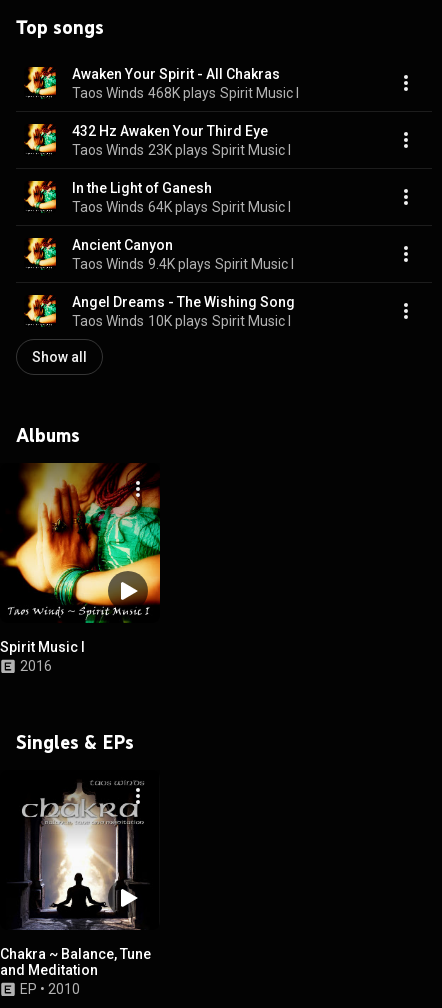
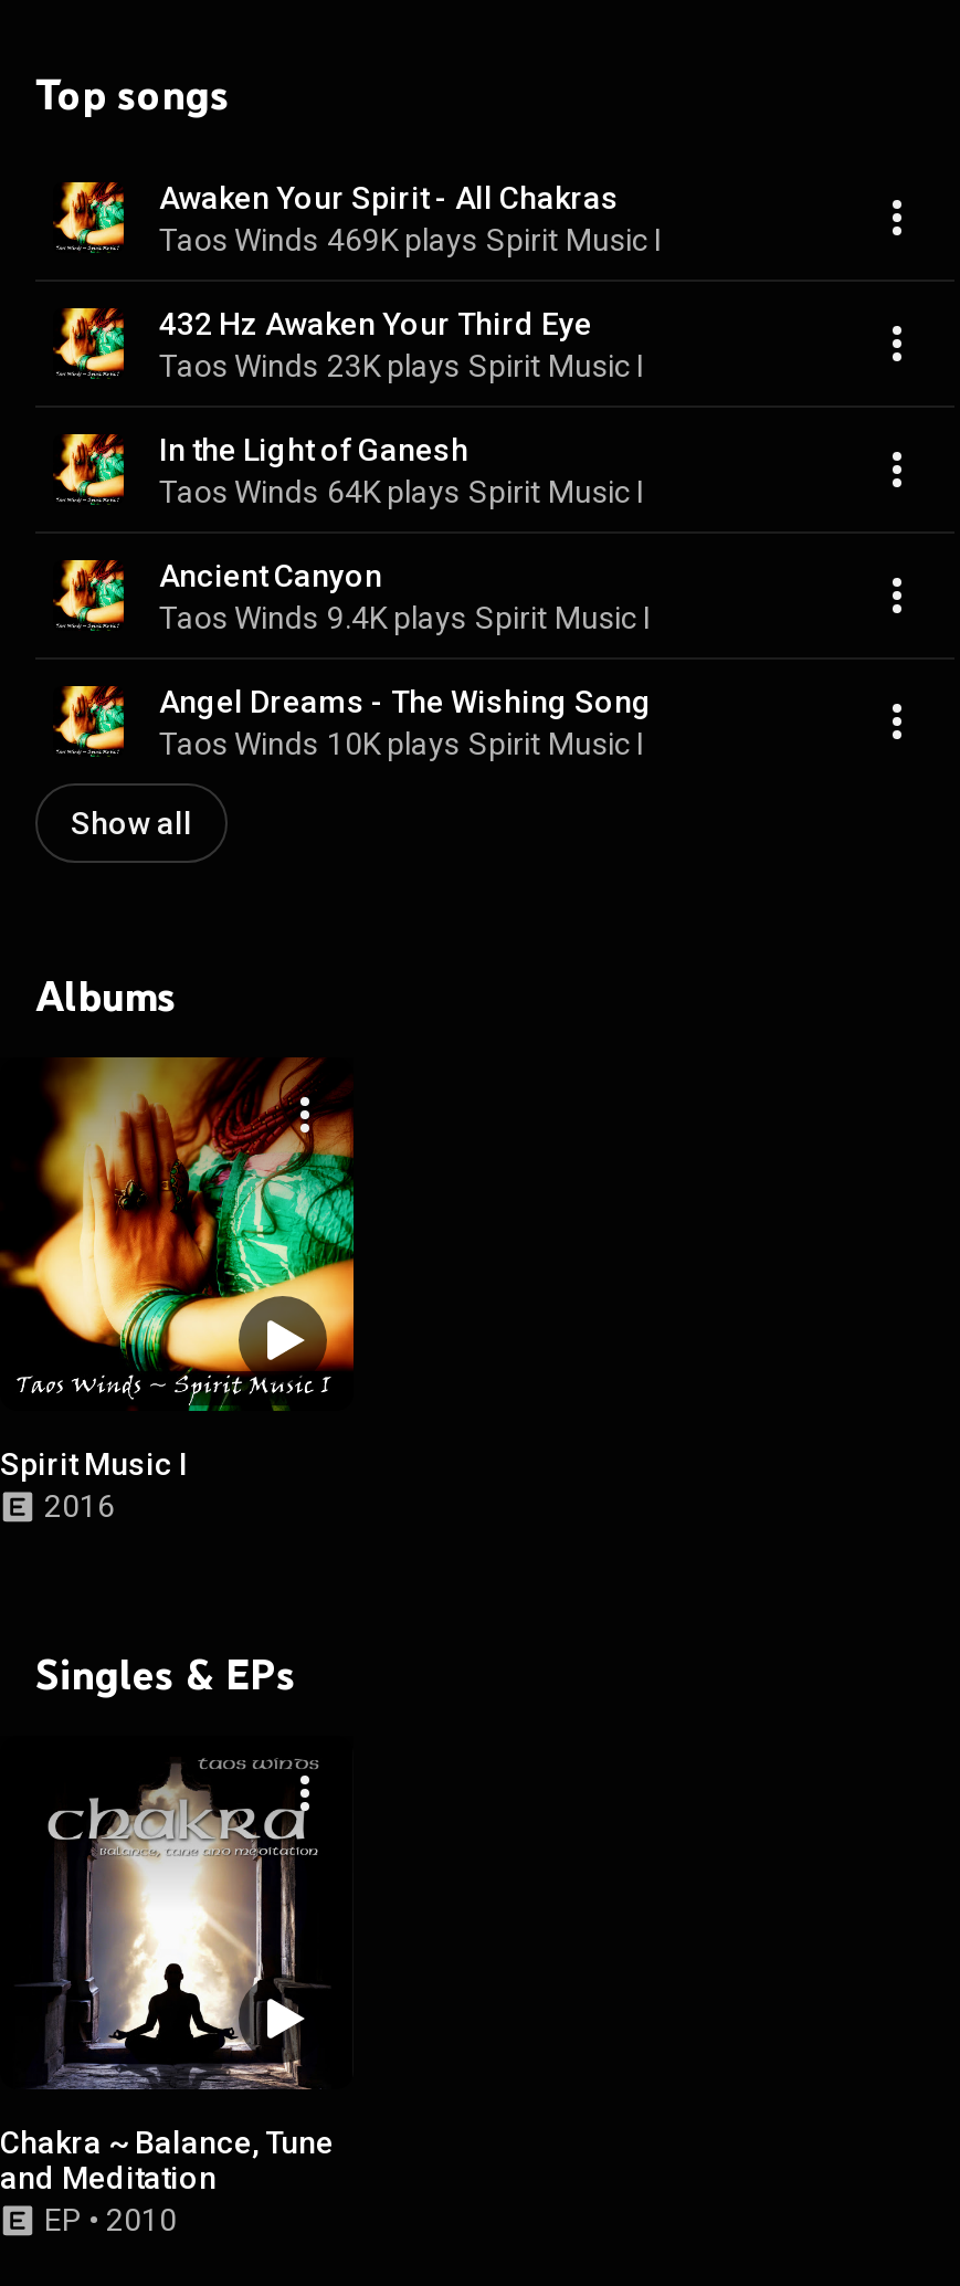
- Taos Winds 468K plays Spirit Music I
+ Taos Winds 469K plays Spirit Music I
